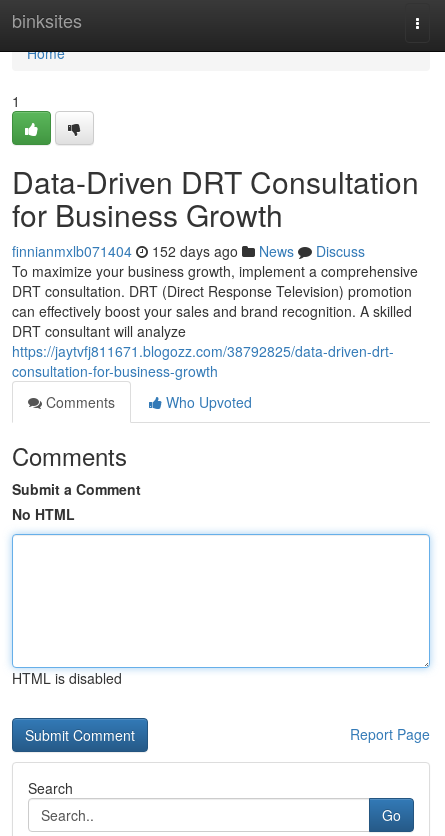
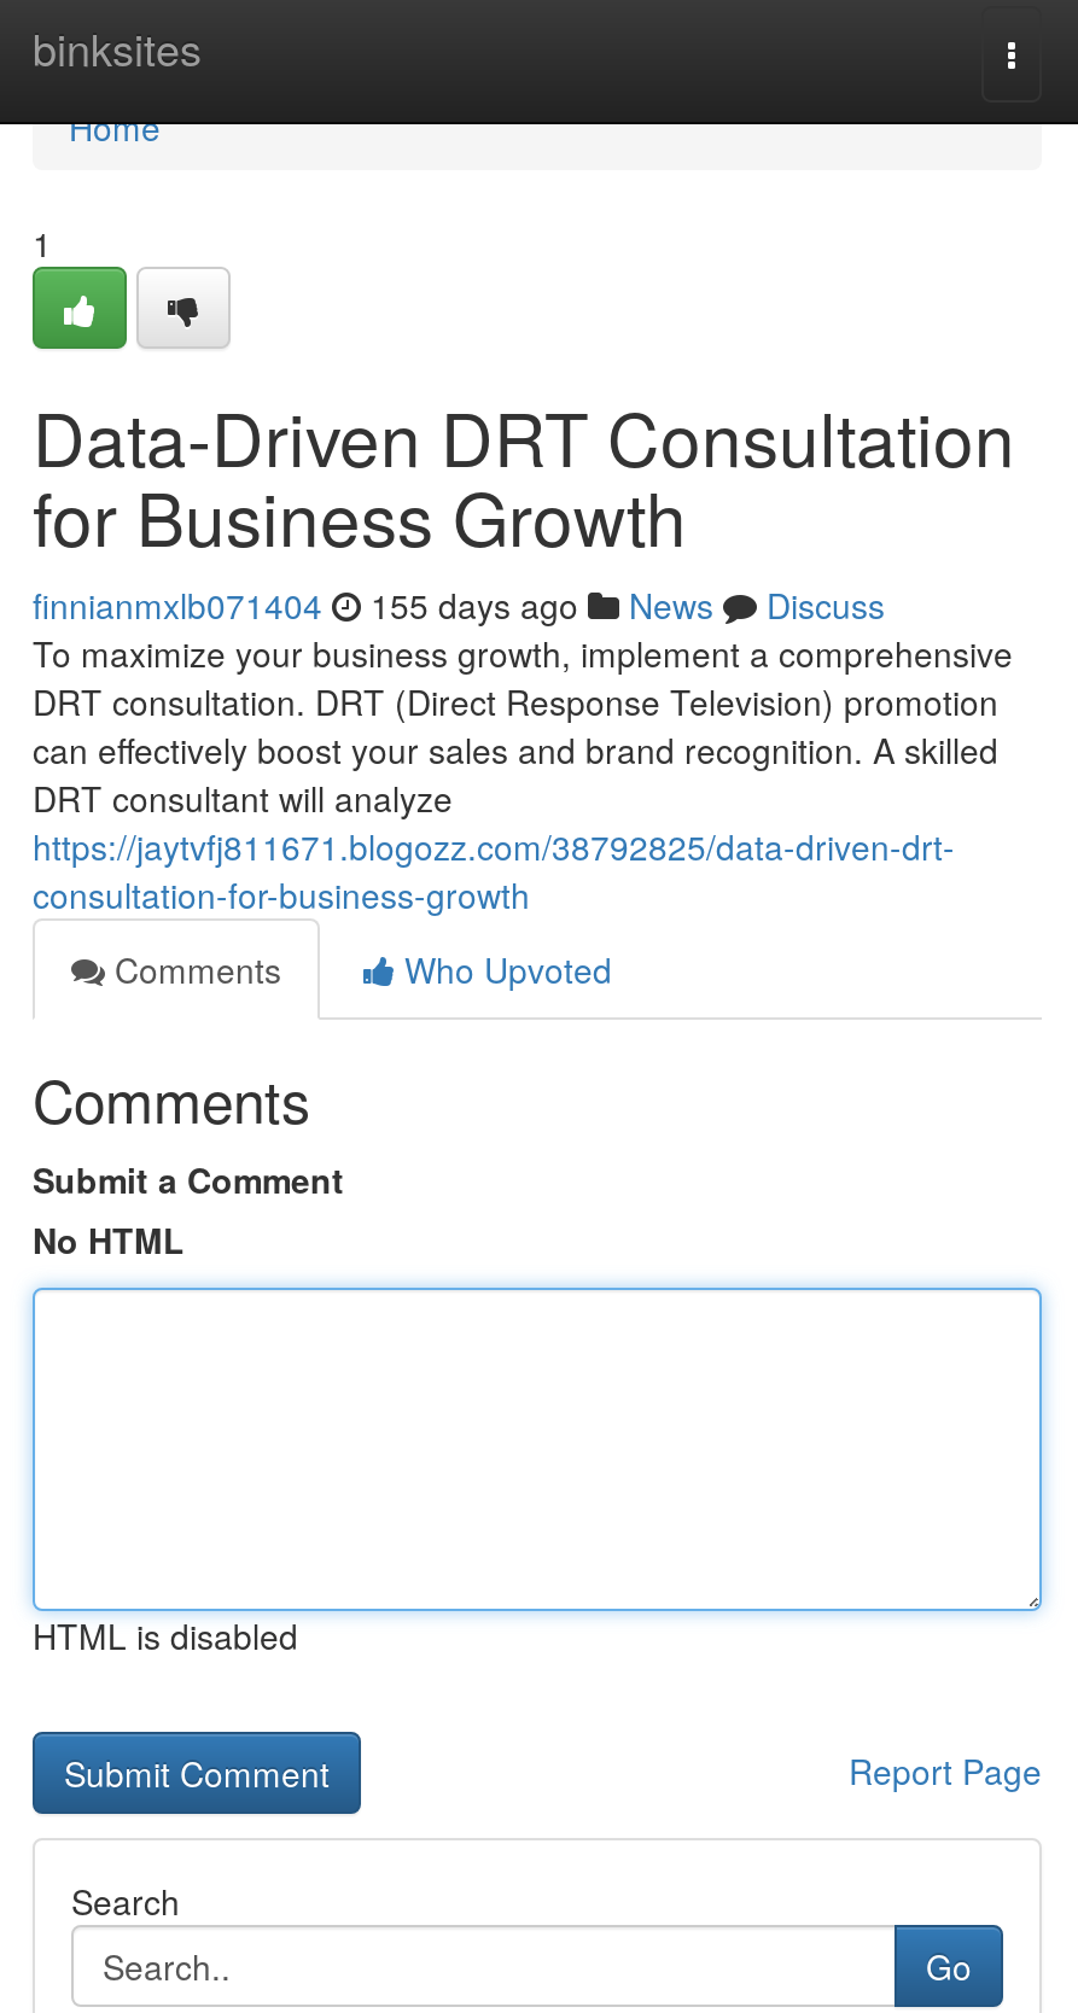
- finnianmxlb071404 152 days ago News Discuss
+ finnianmxlb071404 155 days ago News Discuss
